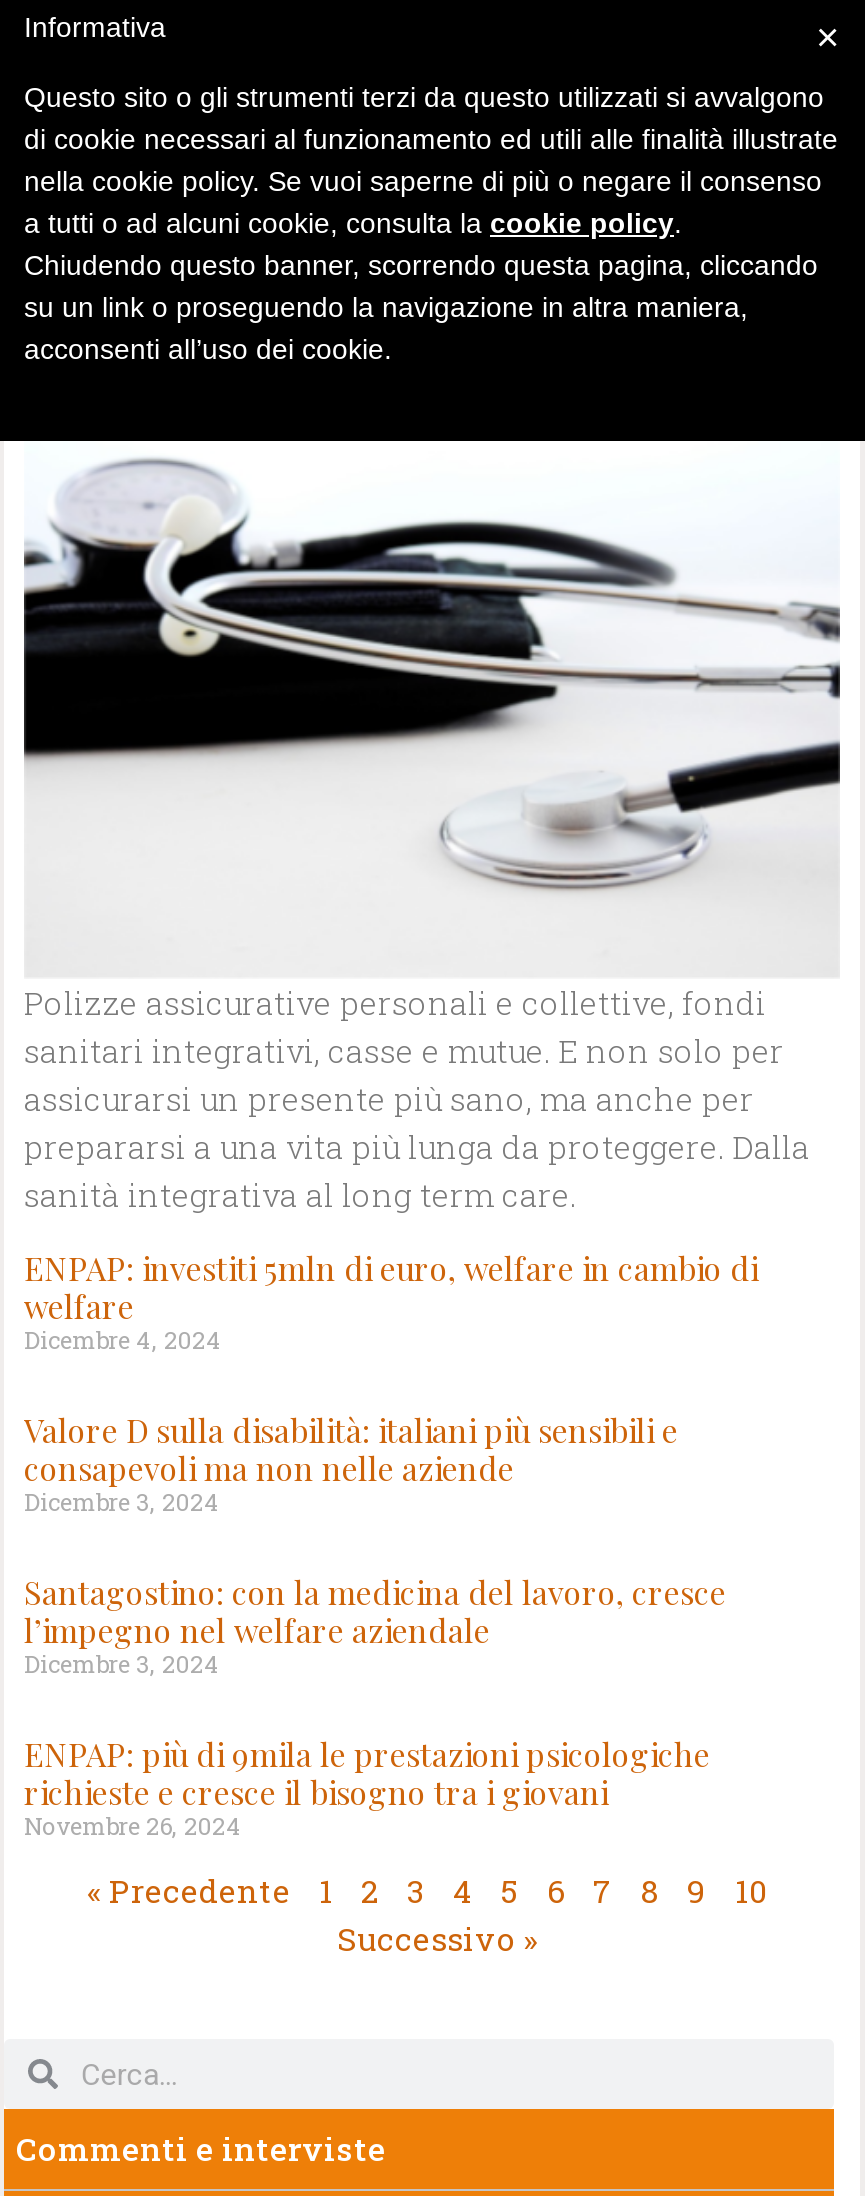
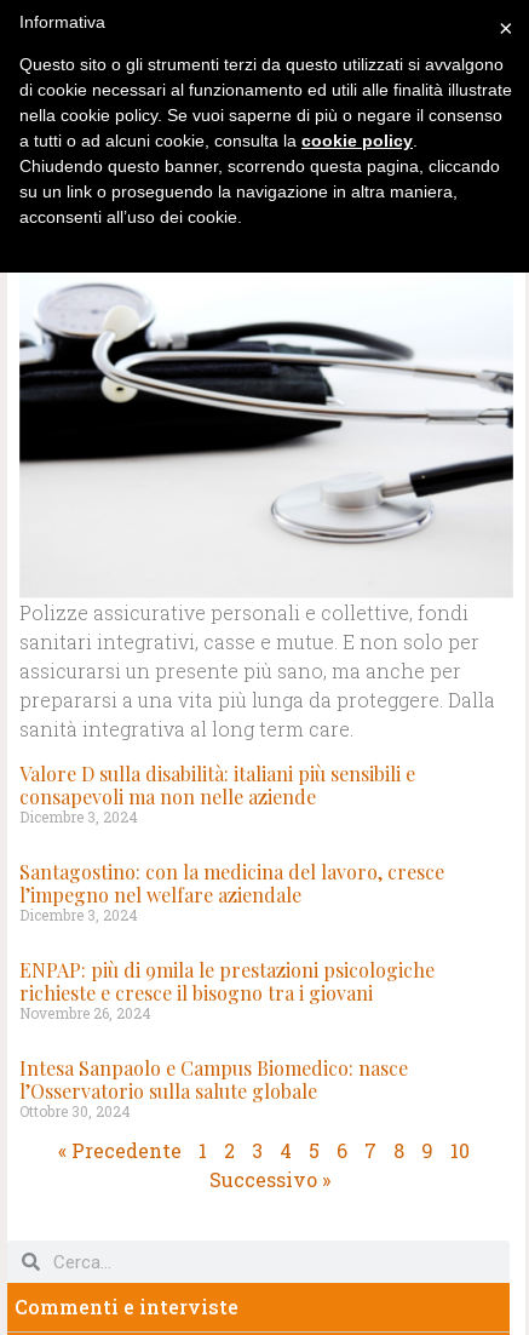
- ENPAP: investiti 5mln di euro, welfare in cambio di
- welfare
- Dicembre 4, 2024

moved up: Valore D sulla disabilità: italiani più sensibili e | consapevoli ma non nelle aziende | Dicembre 3, 2024 | ... | richieste e cresce il bisogno tra i giovani | Novembre 26, 2024

+ Intesa Sanpaolo e Campus Biomedico: nasce
+ l’Osservatorio sulla salute globale
+ Ottobre 30, 2024
